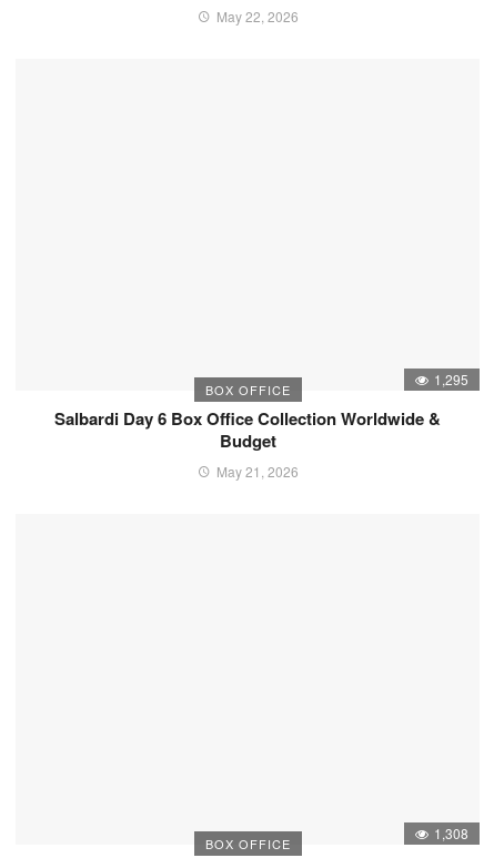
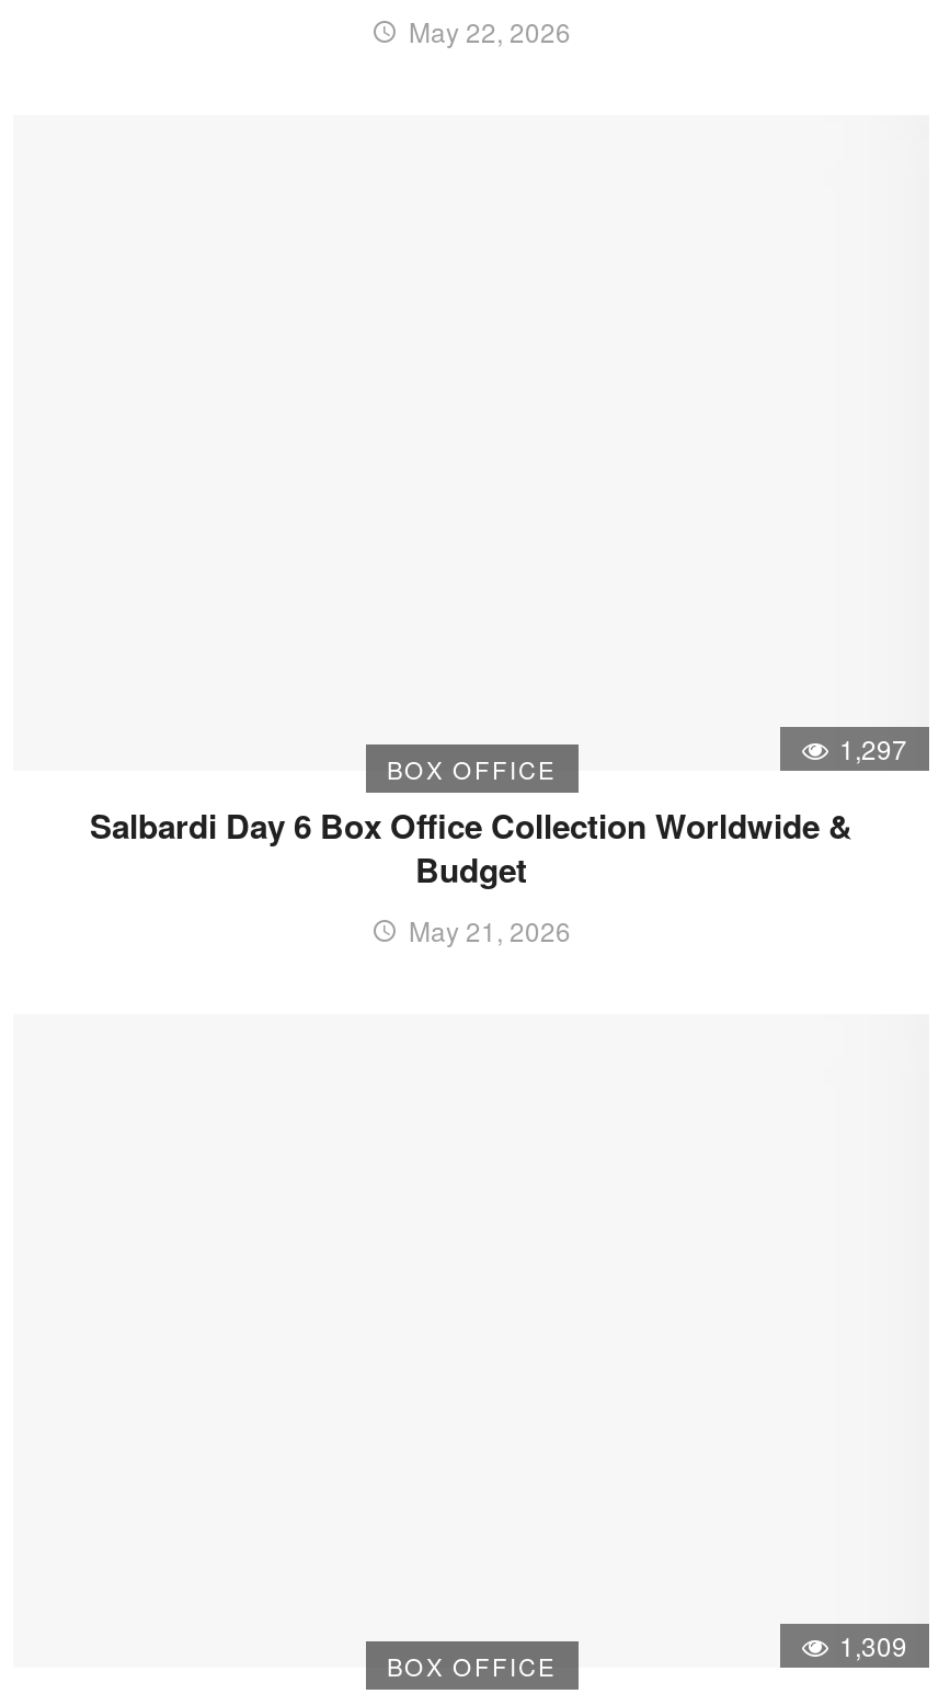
- 1,295
+ 1,297

- 1,308
+ 1,309
